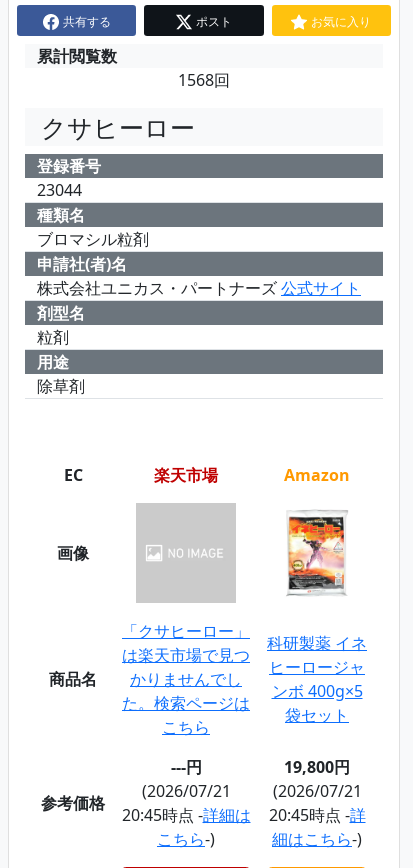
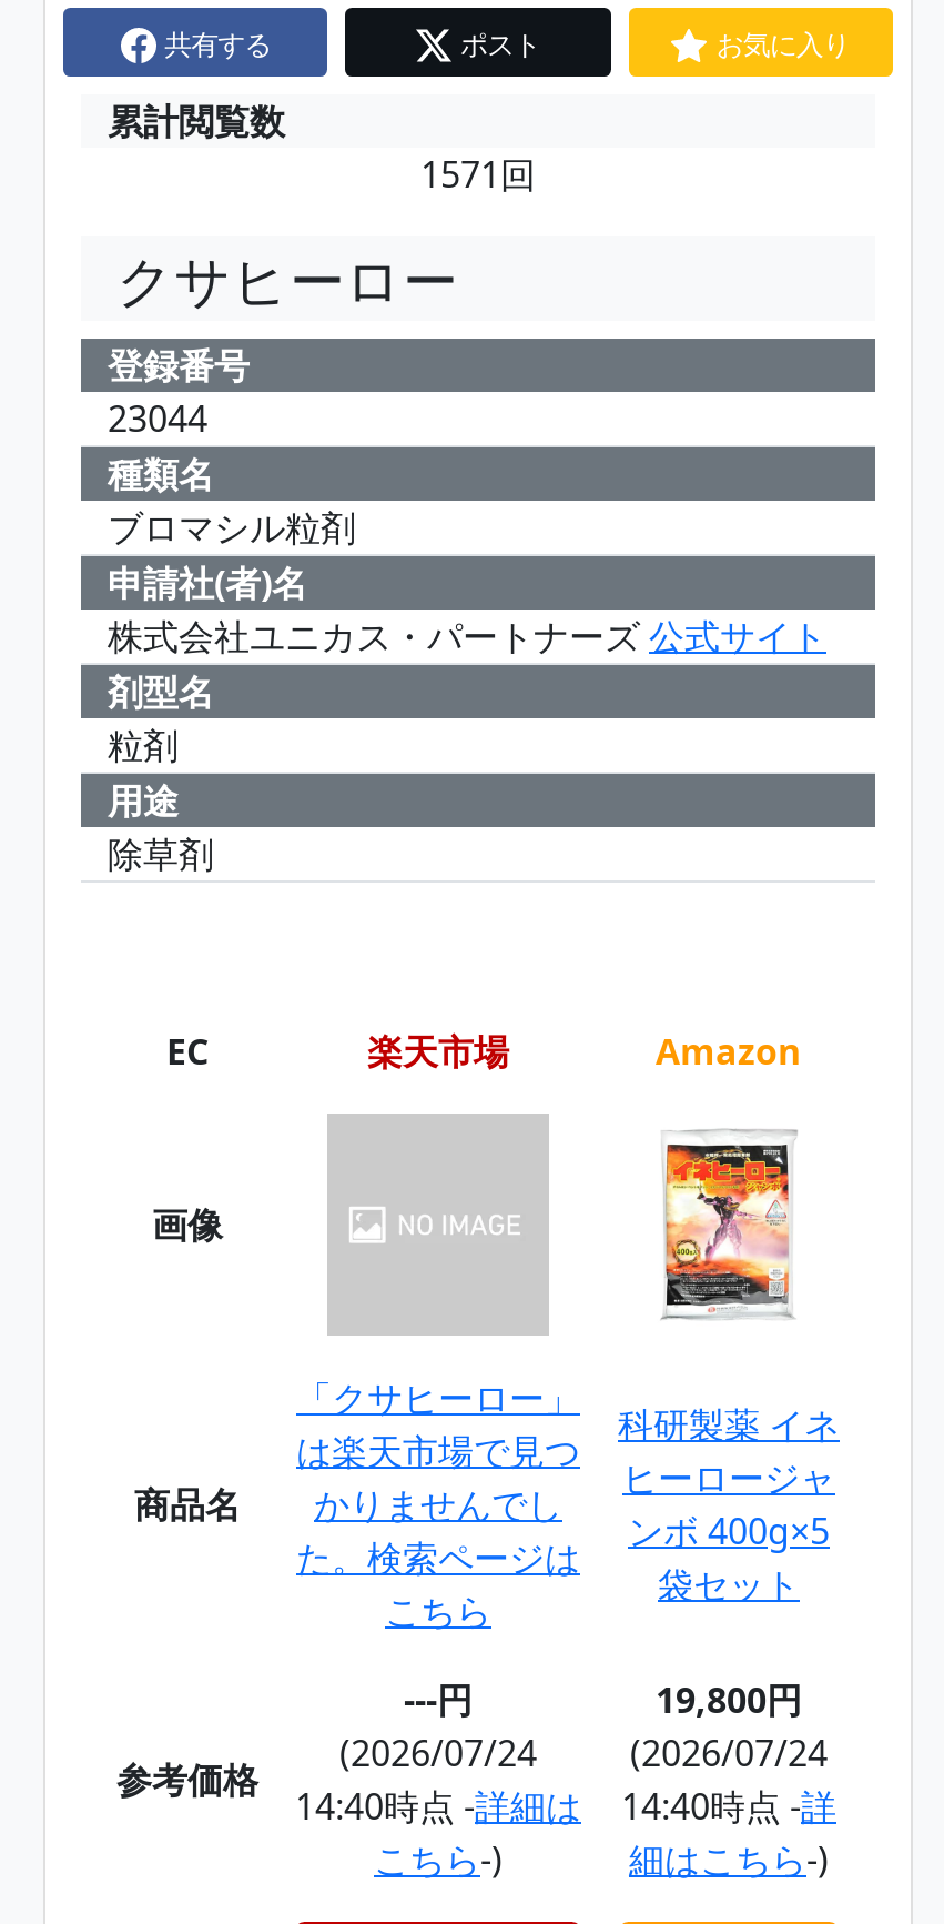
- 1568回
+ 1571回

- (2026/07/21
+ (2026/07/24

- (2026/07/21
+ (2026/07/24

- 20:45時点 -詳細は
+ 14:40時点 -詳細は

- 20:45時点 -詳
+ 14:40時点 -詳
